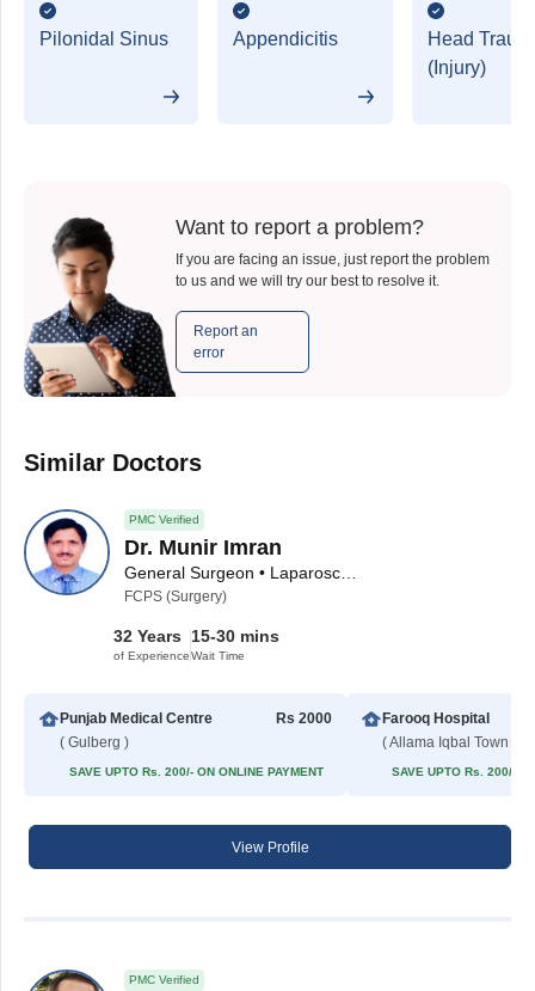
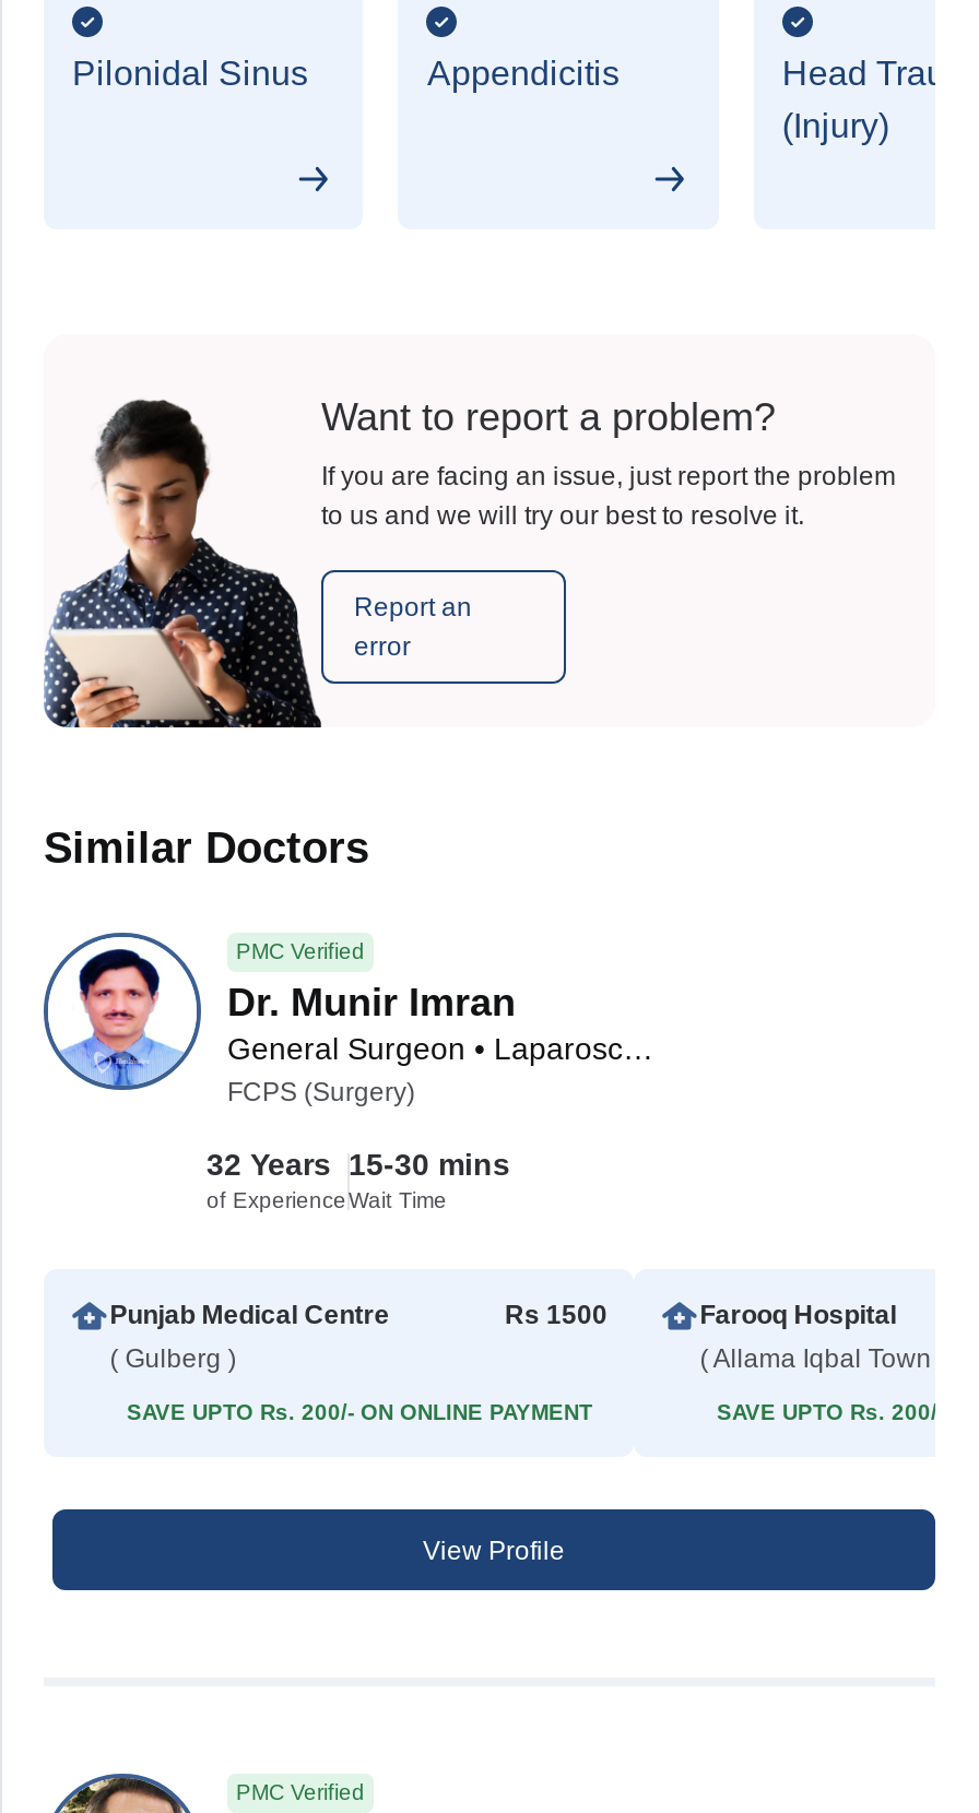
- Rs 2000
+ Rs 1500
